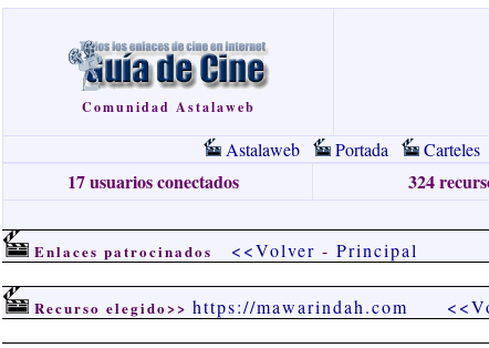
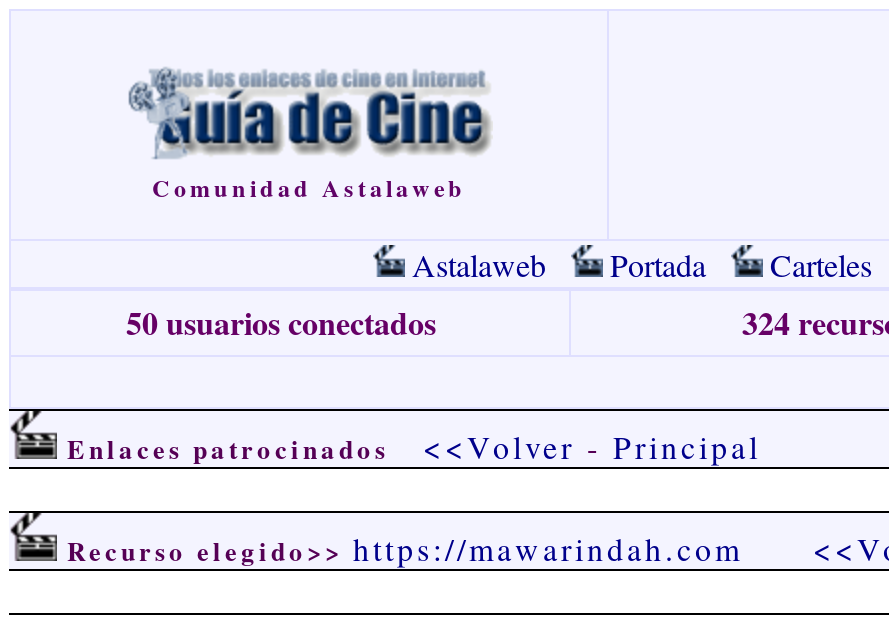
- 17 usuarios conectados
+ 50 usuarios conectados
